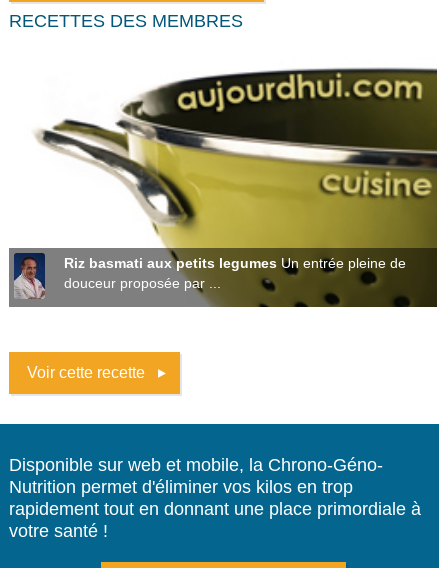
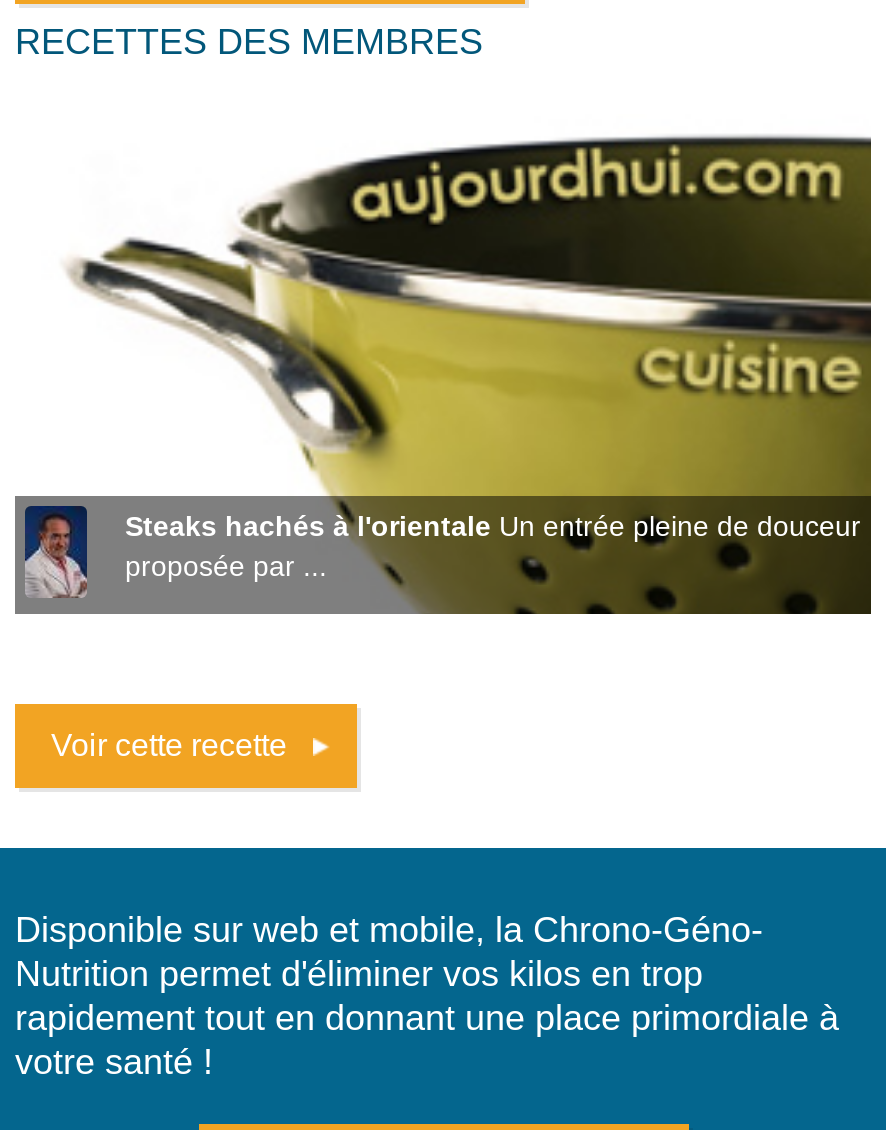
- Riz basmati aux petits legumes Un entrée pleine de
- douceur proposée par ...
+ Steaks hachés à l'orientale Un entrée pleine de douceur
+ proposée par ...
